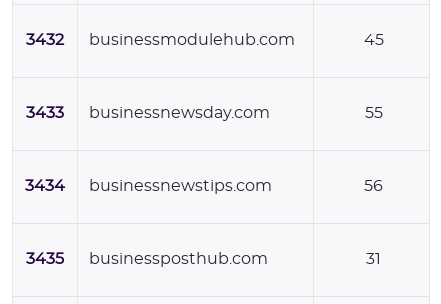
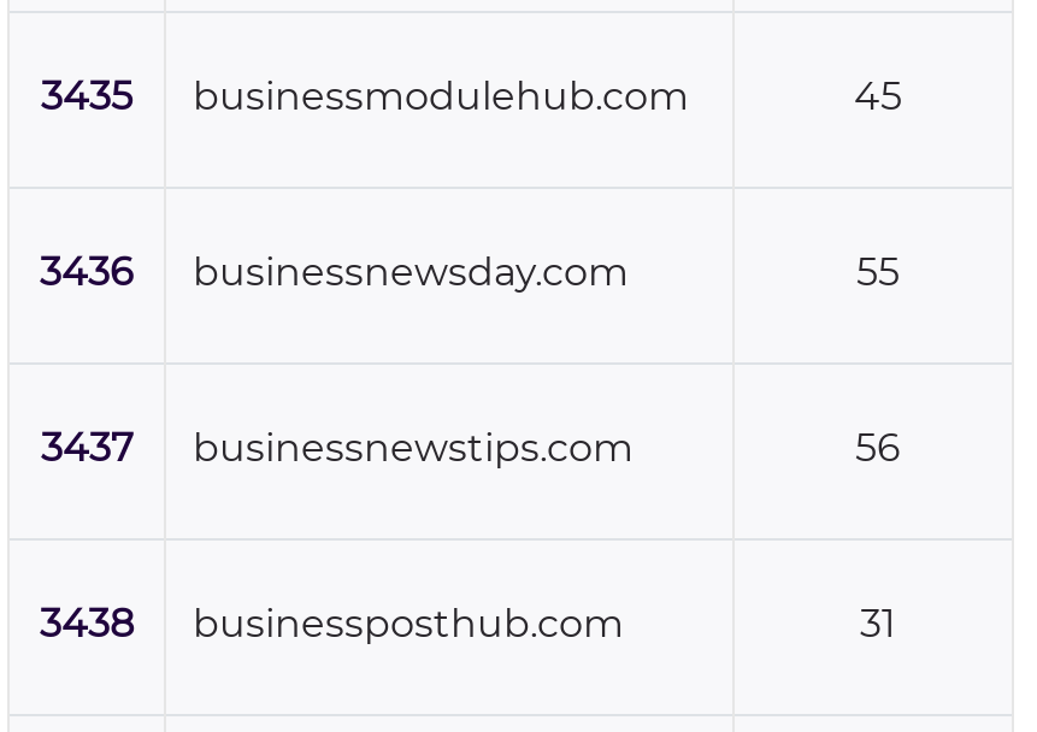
- 3432 businessmodulehub.com
+ 3435 businessmodulehub.com

- 3433 businessnewsday.com
+ 3436 businessnewsday.com

- 3434 businessnewstips.com
+ 3437 businessnewstips.com

- 3435 businessposthub.com
+ 3438 businessposthub.com
